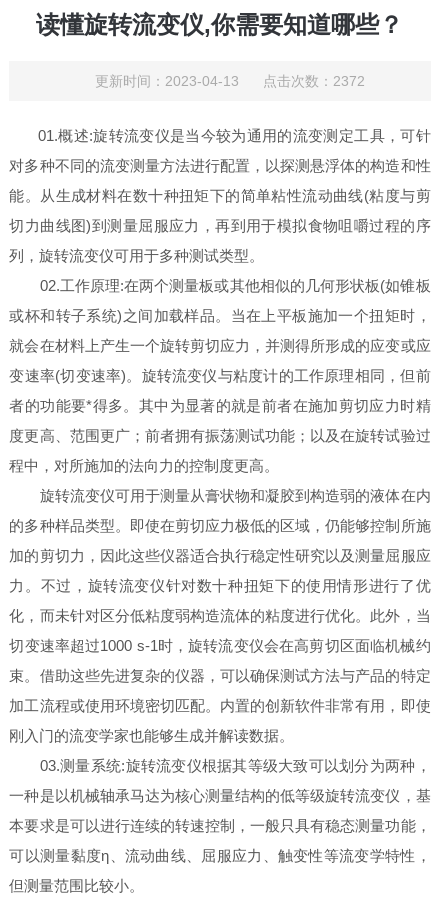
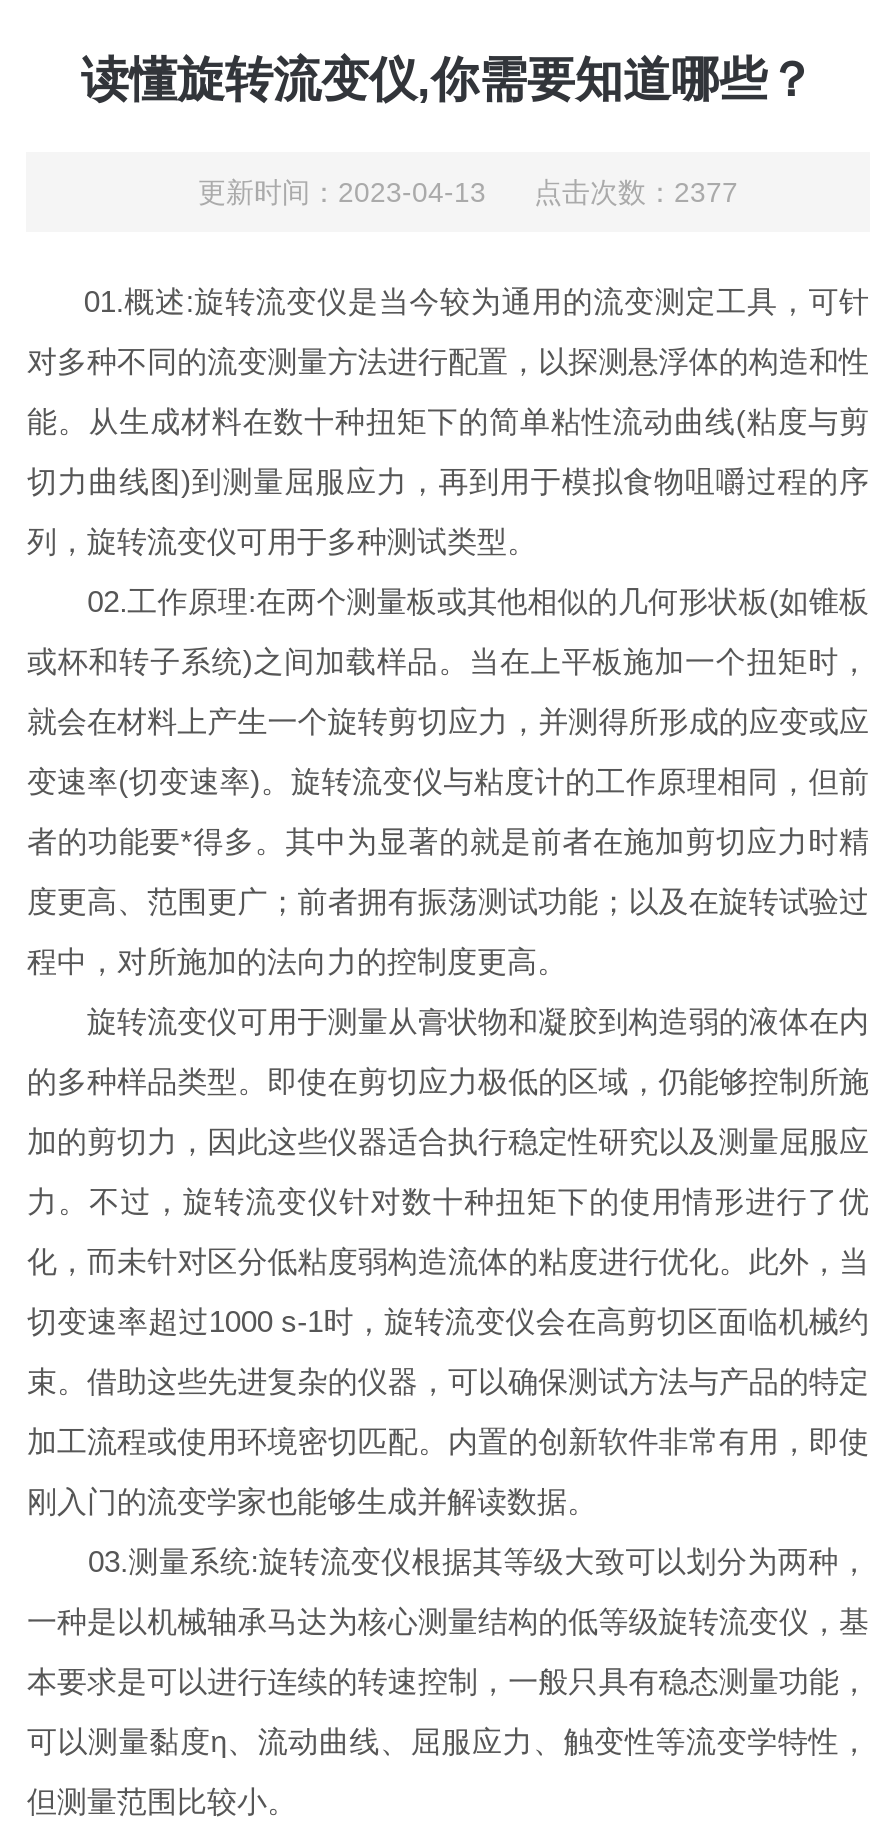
- 更新时间：2023-04-13 点击次数：2372
+ 更新时间：2023-04-13 点击次数：2377
